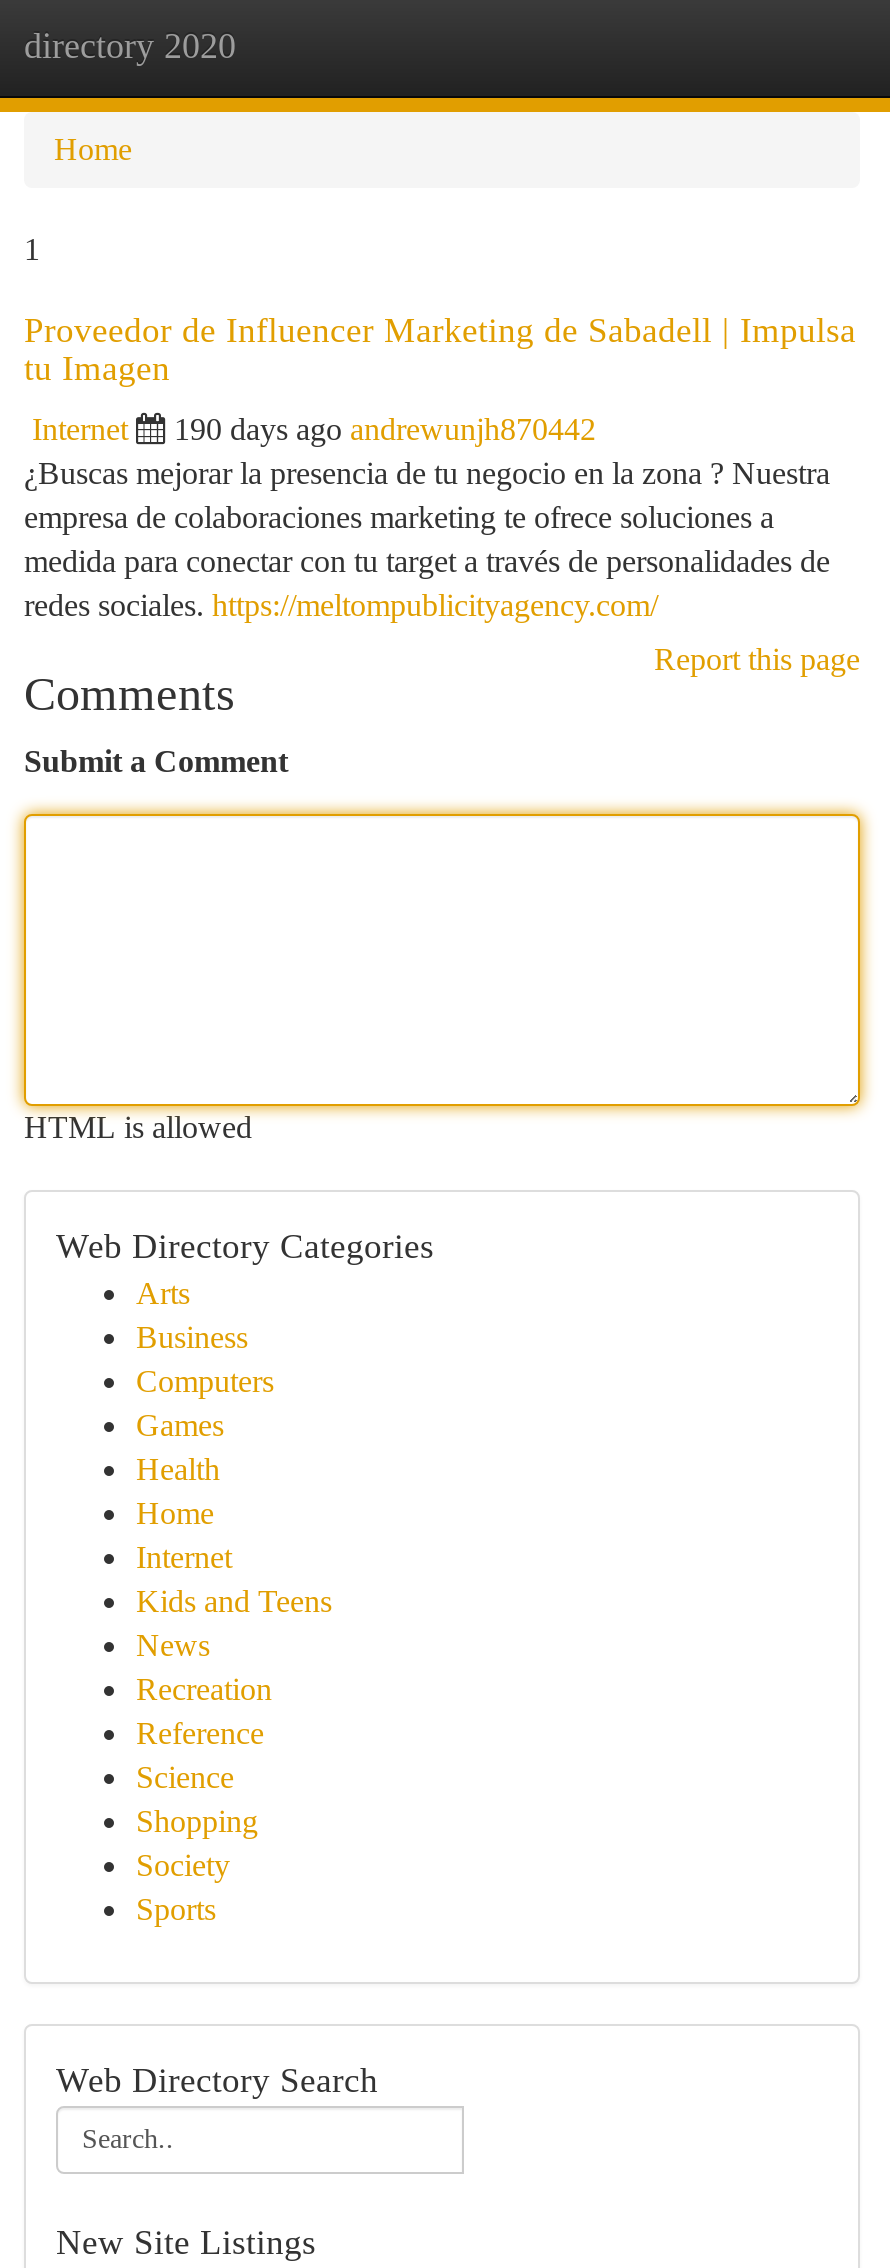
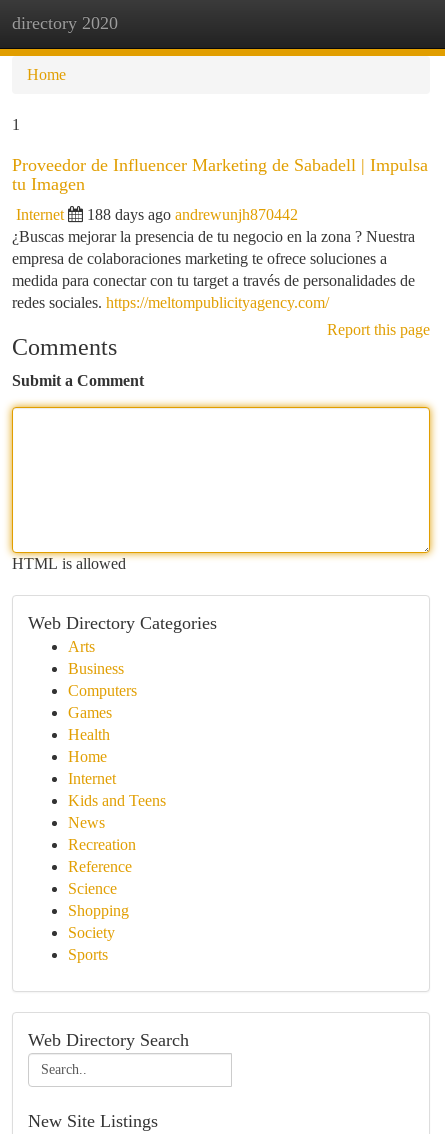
- 190 days ago andrewunjh870442
+ 188 days ago andrewunjh870442
